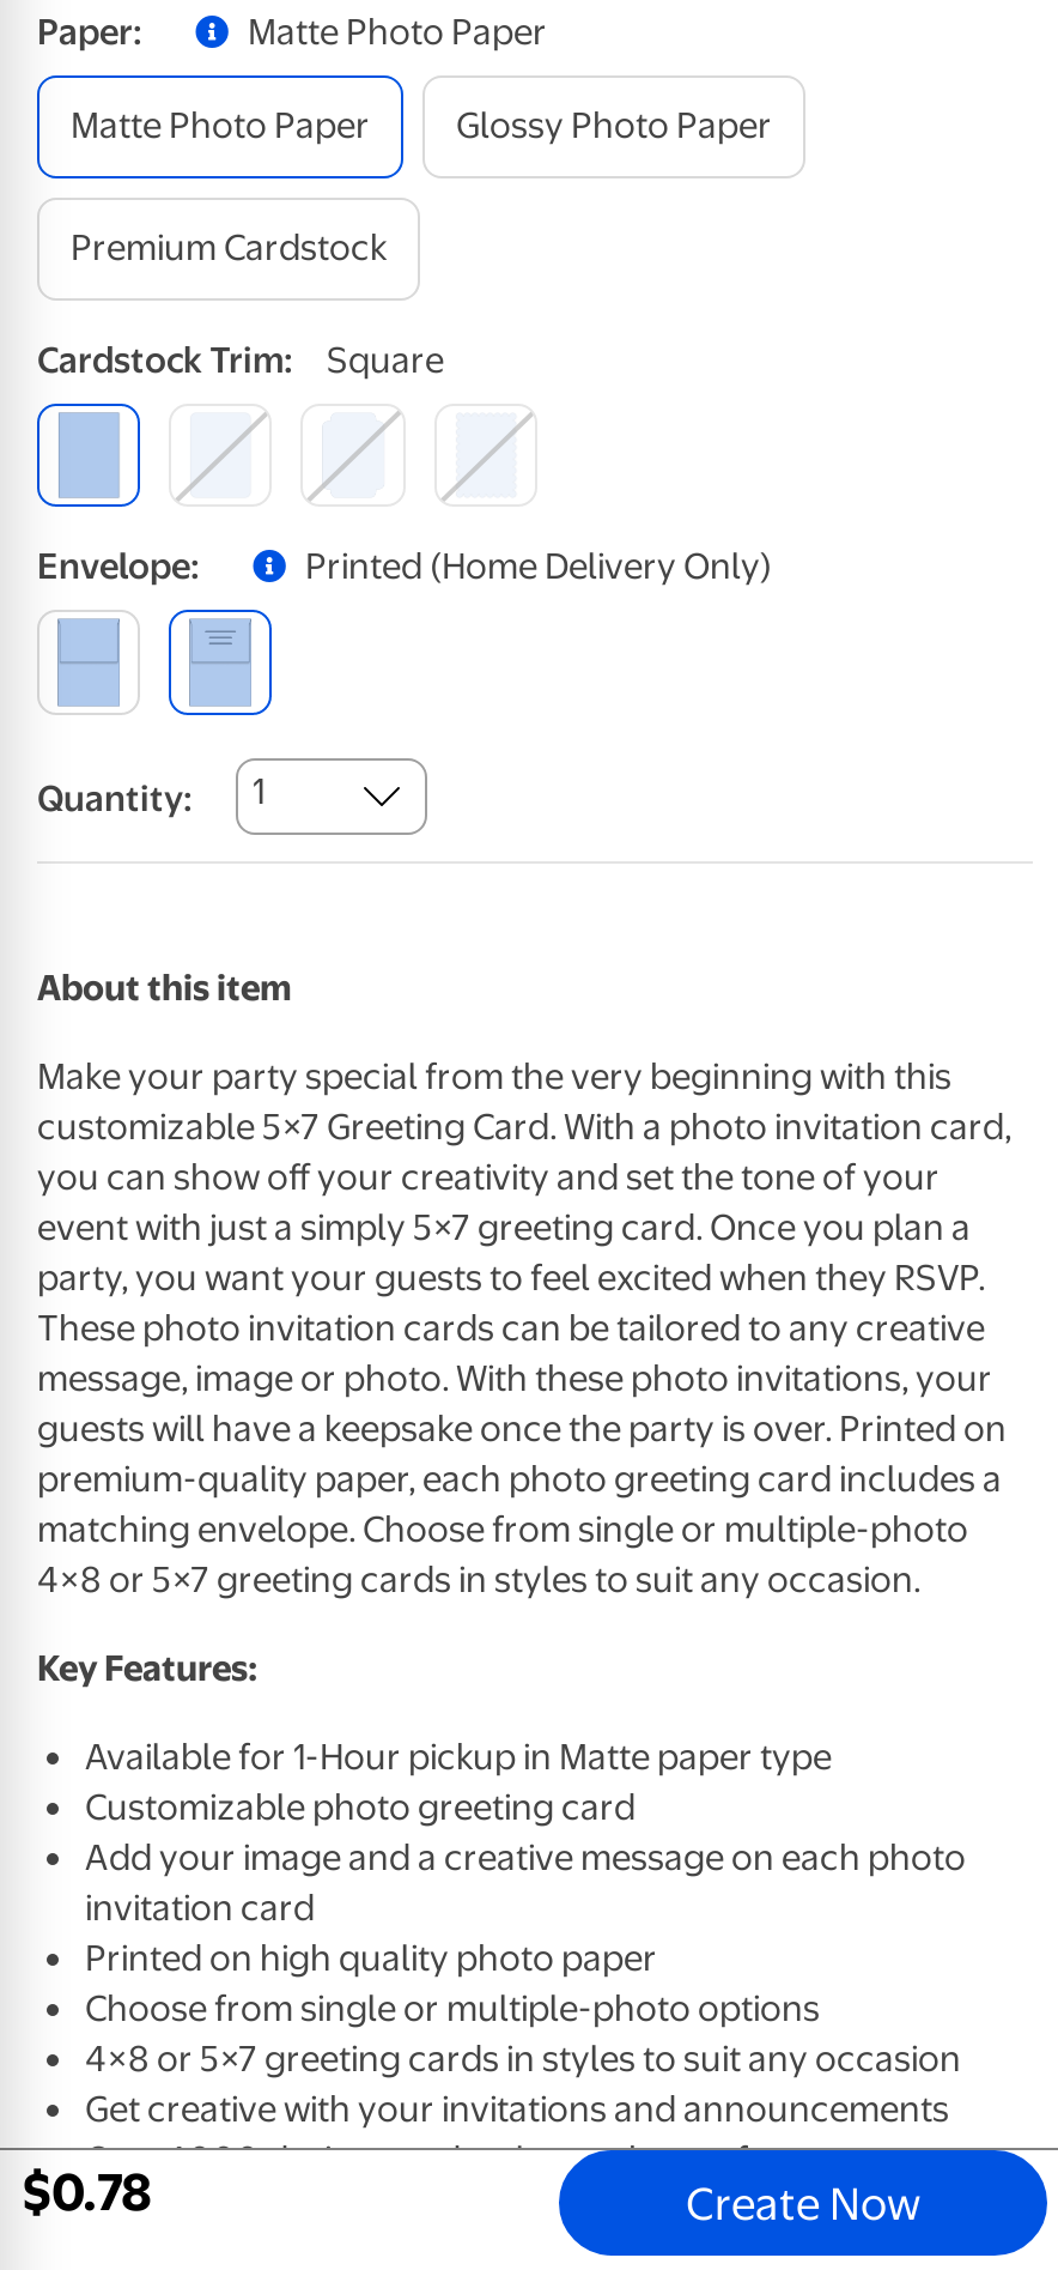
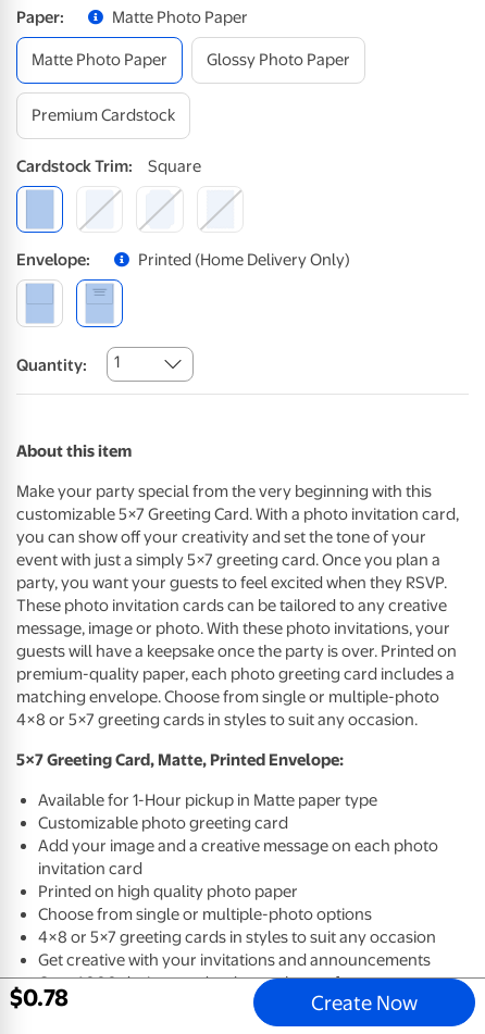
- Key Features:
+ 5×7 Greeting Card, Matte, Printed Envelope:
